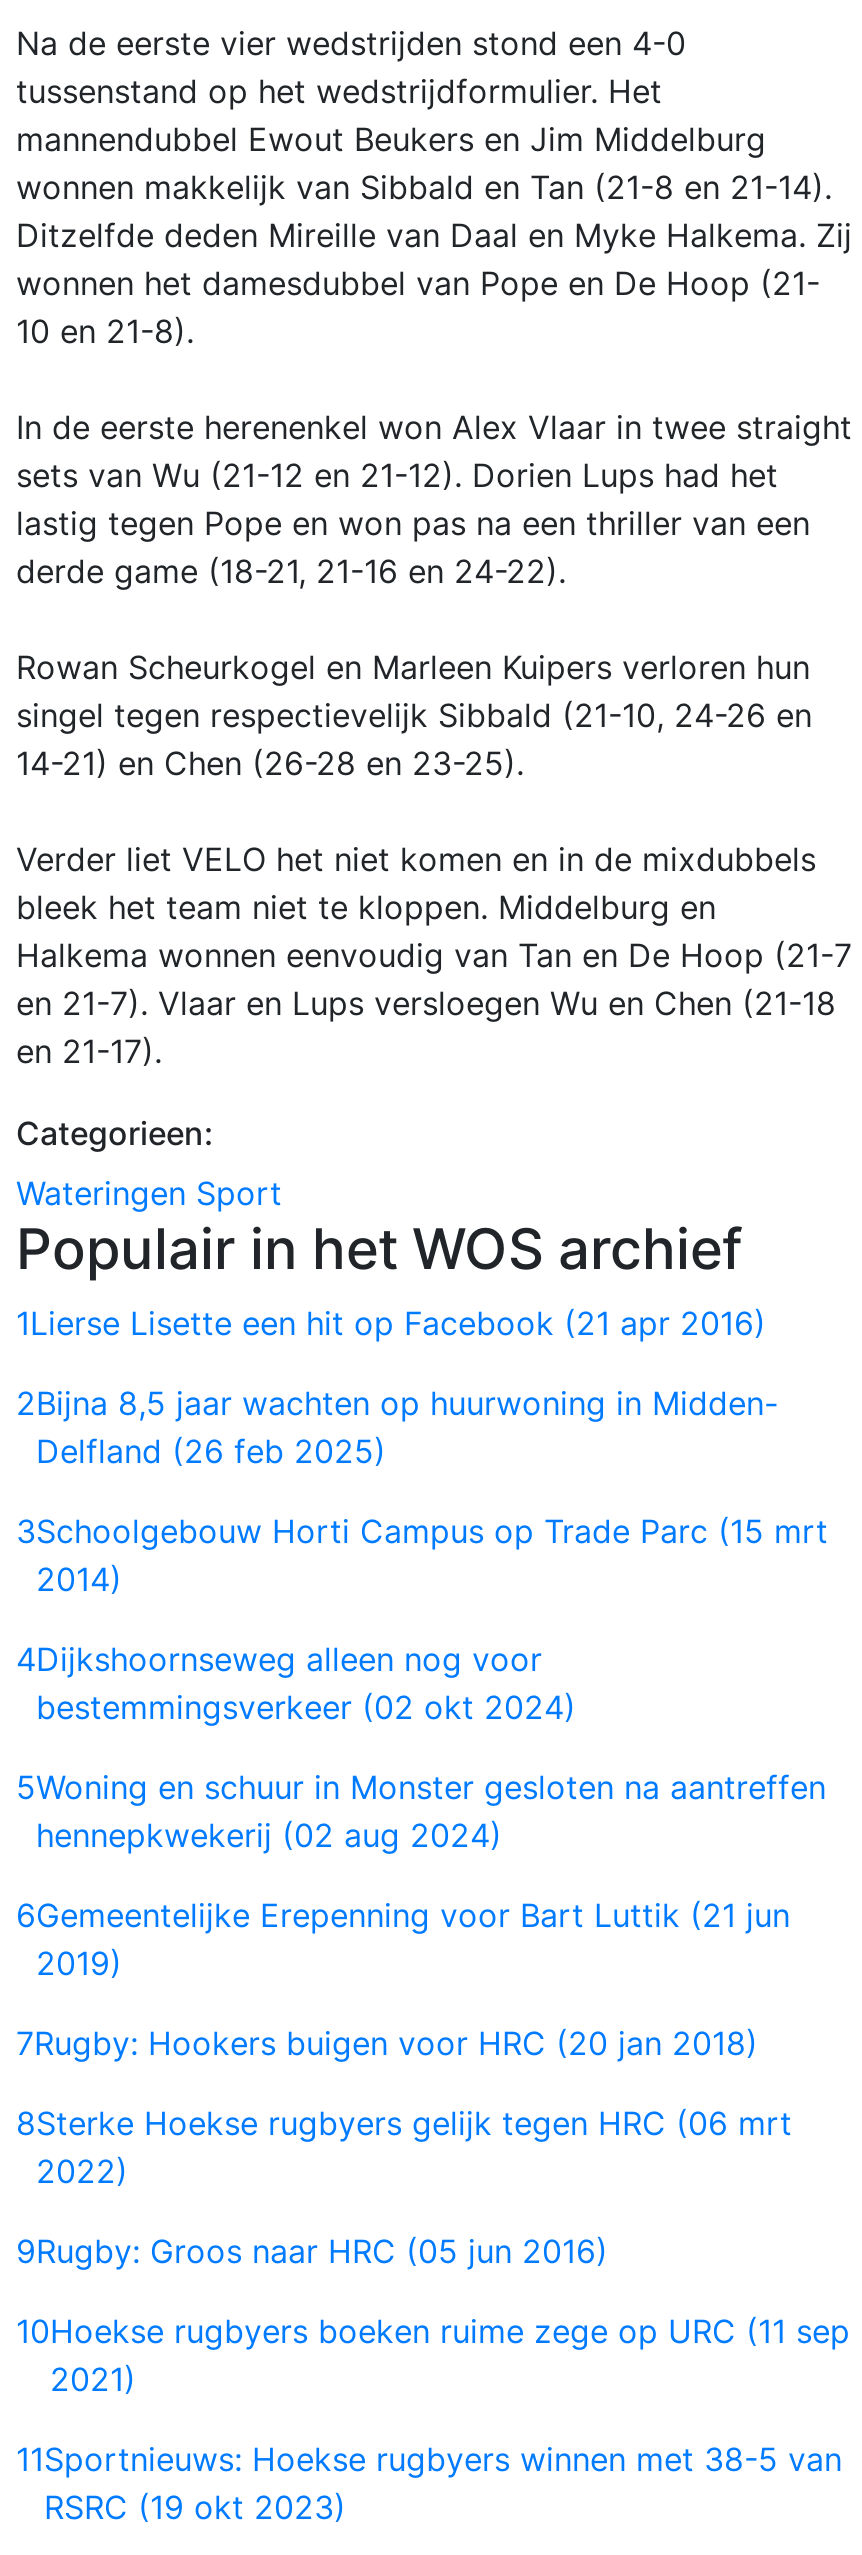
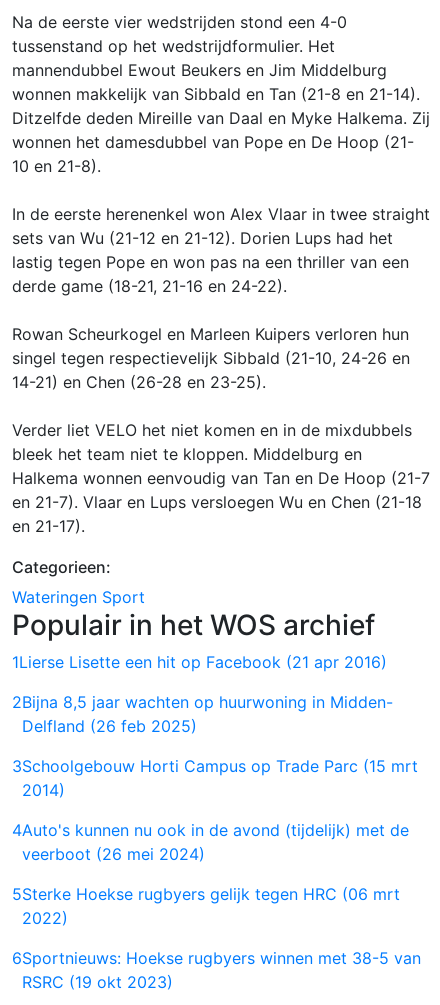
- 4Dijkshoornseweg alleen nog voor
- bestemmingsverkeer (02 okt 2024)
- 5Woning en schuur in Monster gesloten na aantreffen
- hennepkwekerij (02 aug 2024)
- 6Gemeentelijke Erepenning voor Bart Luttik (21 jun
- 2019)
- 7Rugby: Hookers buigen voor HRC (20 jan 2018)
- 8Sterke Hoekse rugbyers gelijk tegen HRC (06 mrt
+ 4Auto's kunnen nu ook in de avond (tijdelijk) met de
+ veerboot (26 mei 2024)
+ 5Sterke Hoekse rugbyers gelijk tegen HRC (06 mrt

- 9Rugby: Groos naar HRC (05 jun 2016)
- 10Hoekse rugbyers boeken ruime zege op URC (11 sep
- 2021)
- 11Sportnieuws: Hoekse rugbyers winnen met 38-5 van
+ 6Sportnieuws: Hoekse rugbyers winnen met 38-5 van
